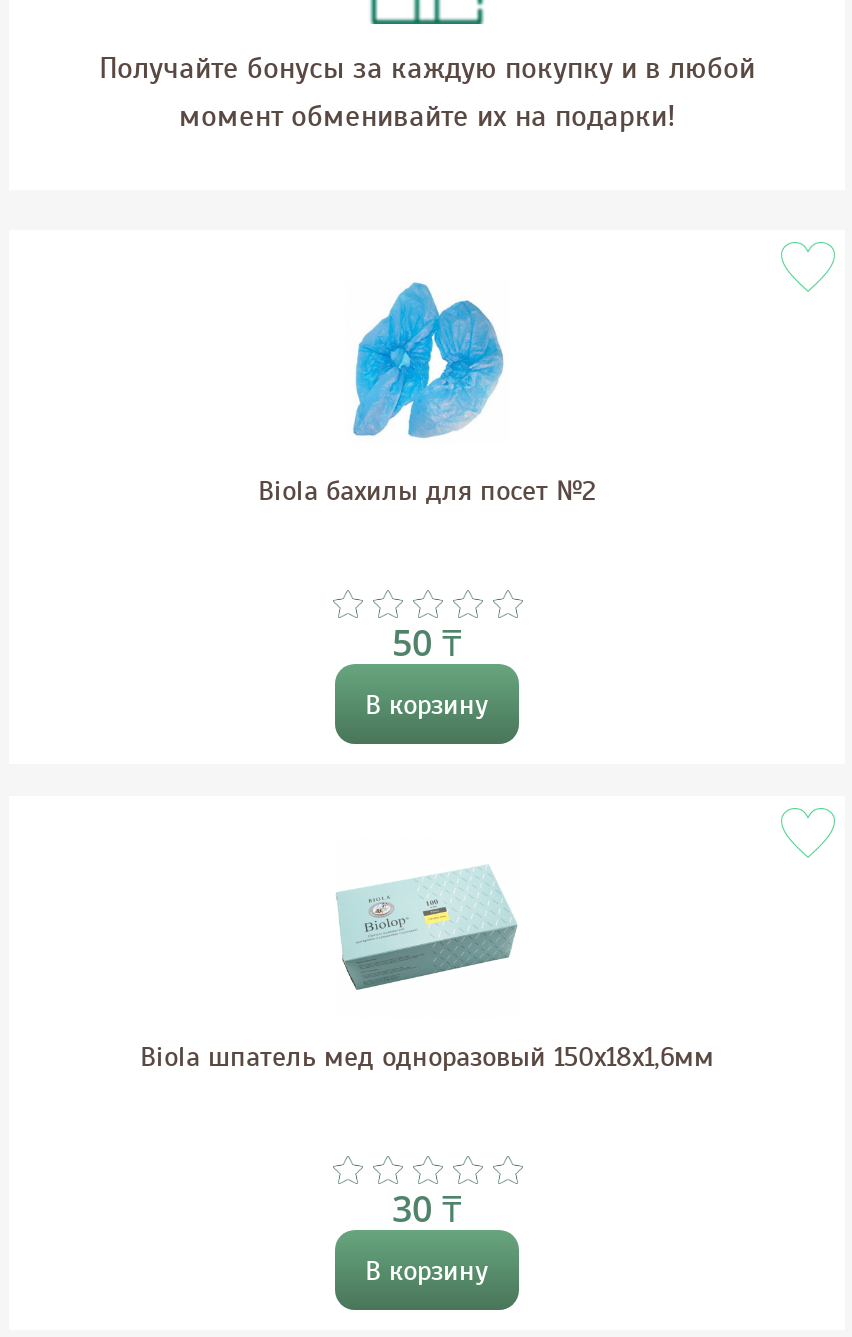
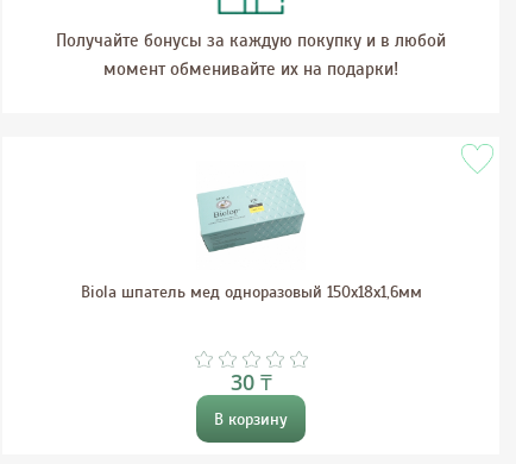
- [image]
- Biola бахилы для посет №2
- 50 ₸
- В корзину
